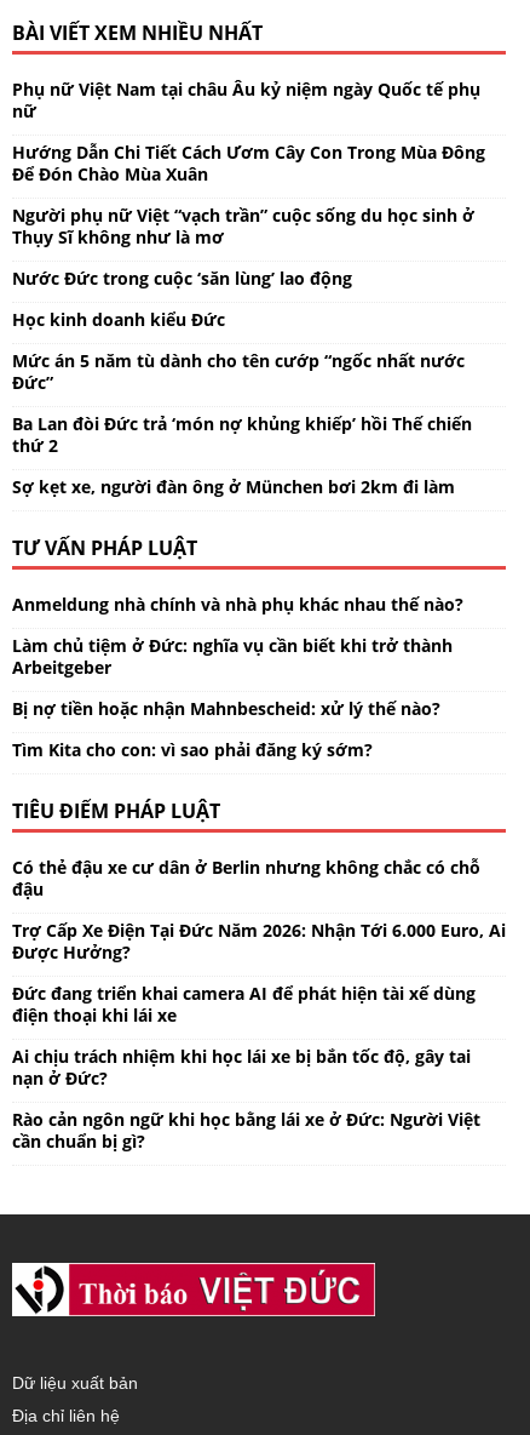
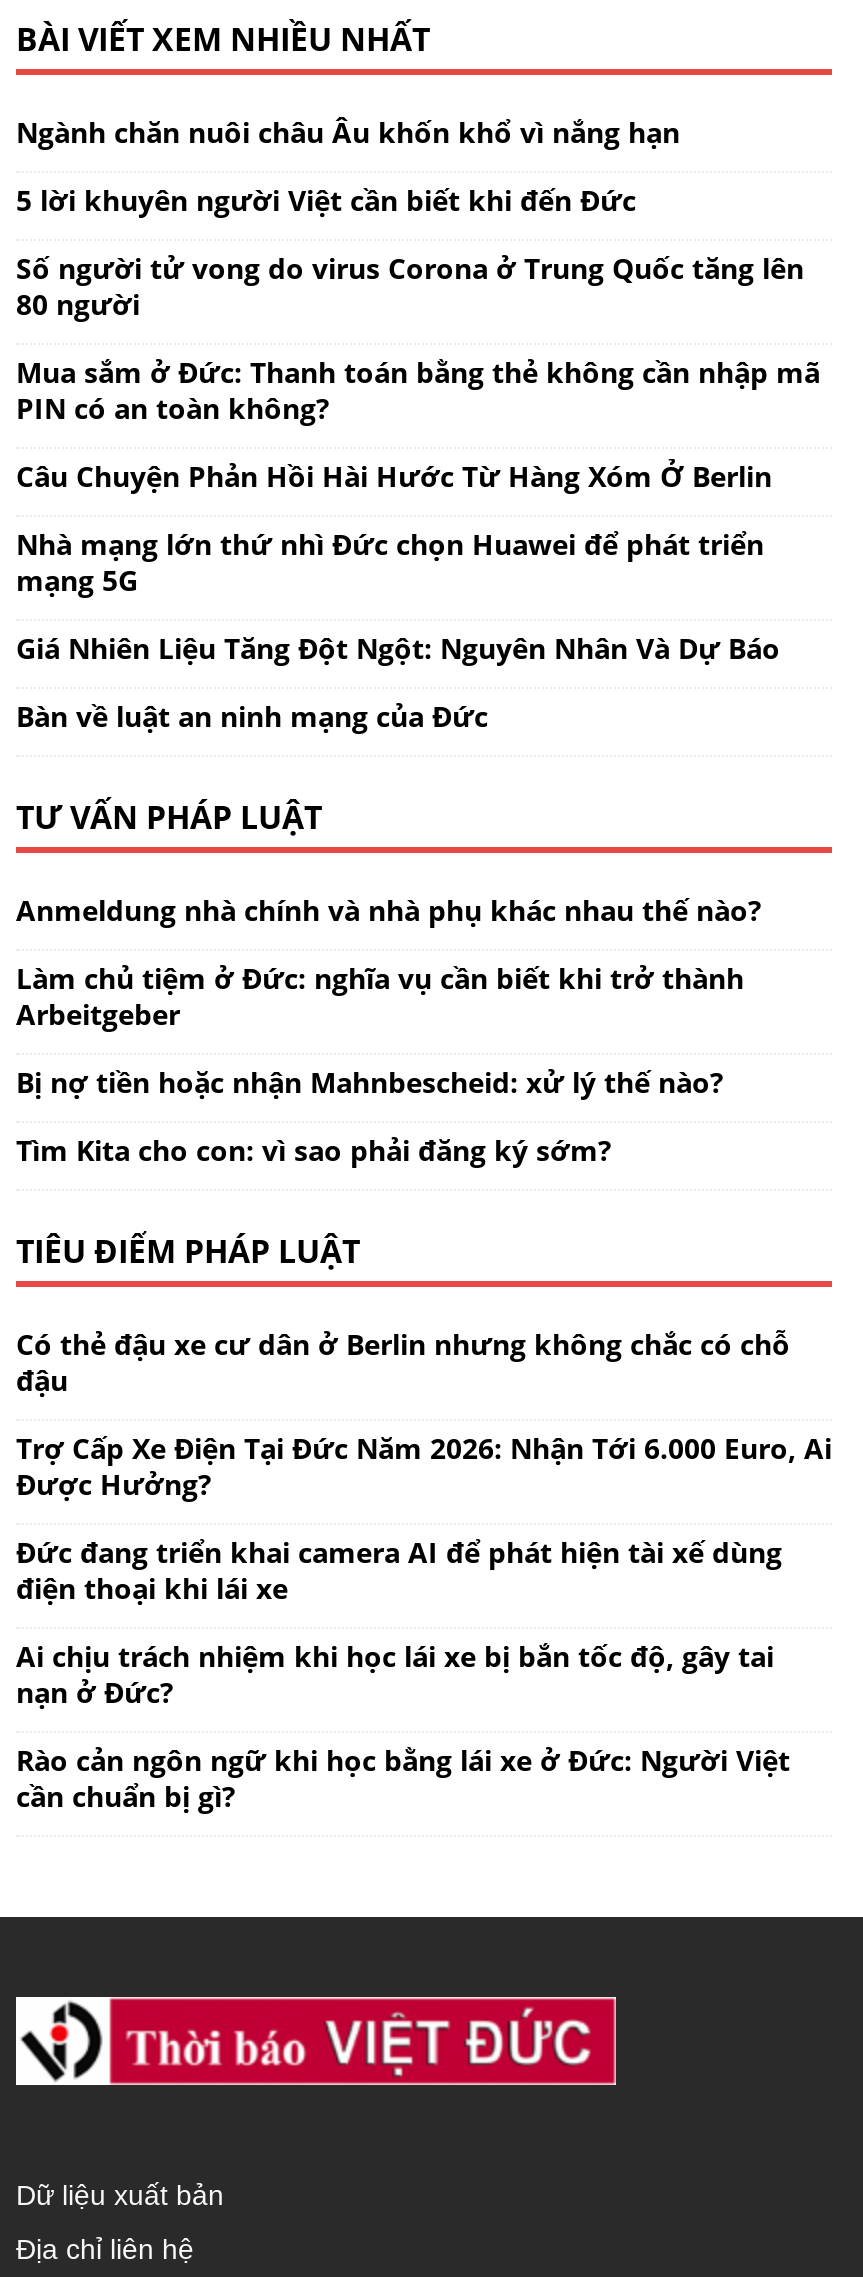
- Phụ nữ Việt Nam tại châu Âu kỷ niệm ngày Quốc tế phụ
- nữ
+ Ngành chăn nuôi châu Âu khốn khổ vì nắng hạn

- Hướng Dẫn Chi Tiết Cách Ươm Cây Con Trong Mùa Đông
- Để Đón Chào Mùa Xuân
+ 5 lời khuyên người Việt cần biết khi đến Đức

- Người phụ nữ Việt “vạch trần” cuộc sống du học sinh ở
- Thụy Sĩ không như là mơ
+ Số người tử vong do virus Corona ở Trung Quốc tăng lên
+ 80 người

- Nước Đức trong cuộc ‘săn lùng’ lao động
+ Mua sắm ở Đức: Thanh toán bằng thẻ không cần nhập mã
+ PIN có an toàn không?

- Học kinh doanh kiểu Đức
+ Câu Chuyện Phản Hồi Hài Hước Từ Hàng Xóm Ở Berlin

- Mức án 5 năm tù dành cho tên cướp “ngốc nhất nước
- Đức”
+ Nhà mạng lớn thứ nhì Đức chọn Huawei để phát triển
+ mạng 5G

- Ba Lan đòi Đức trả ‘món nợ khủng khiếp’ hồi Thế chiến
- thứ 2
+ Giá Nhiên Liệu Tăng Đột Ngột: Nguyên Nhân Và Dự Báo

- Sợ kẹt xe, người đàn ông ở München bơi 2km đi làm
+ Bàn về luật an ninh mạng của Đức
